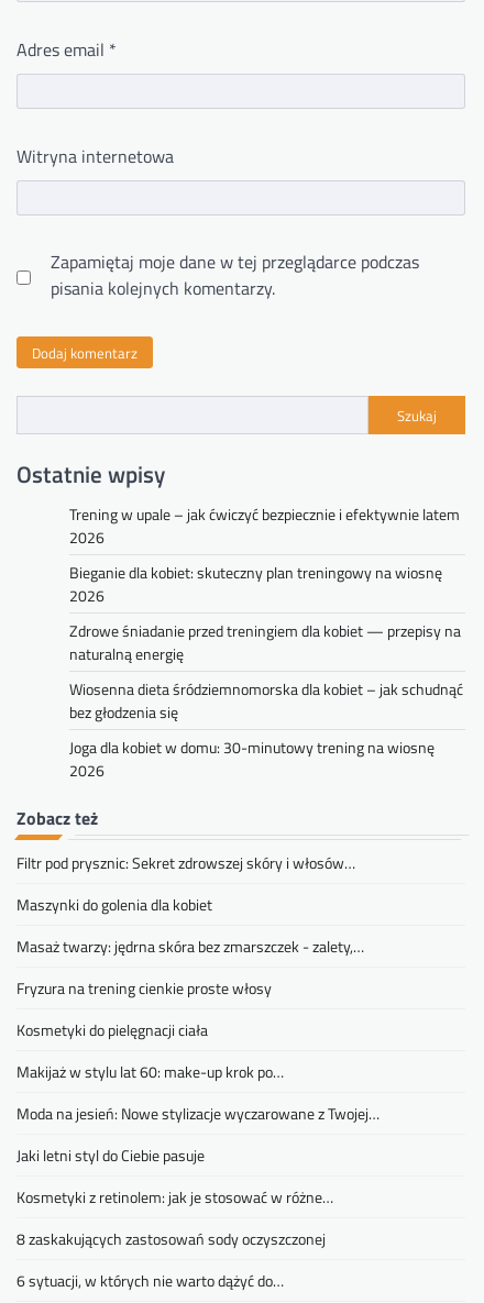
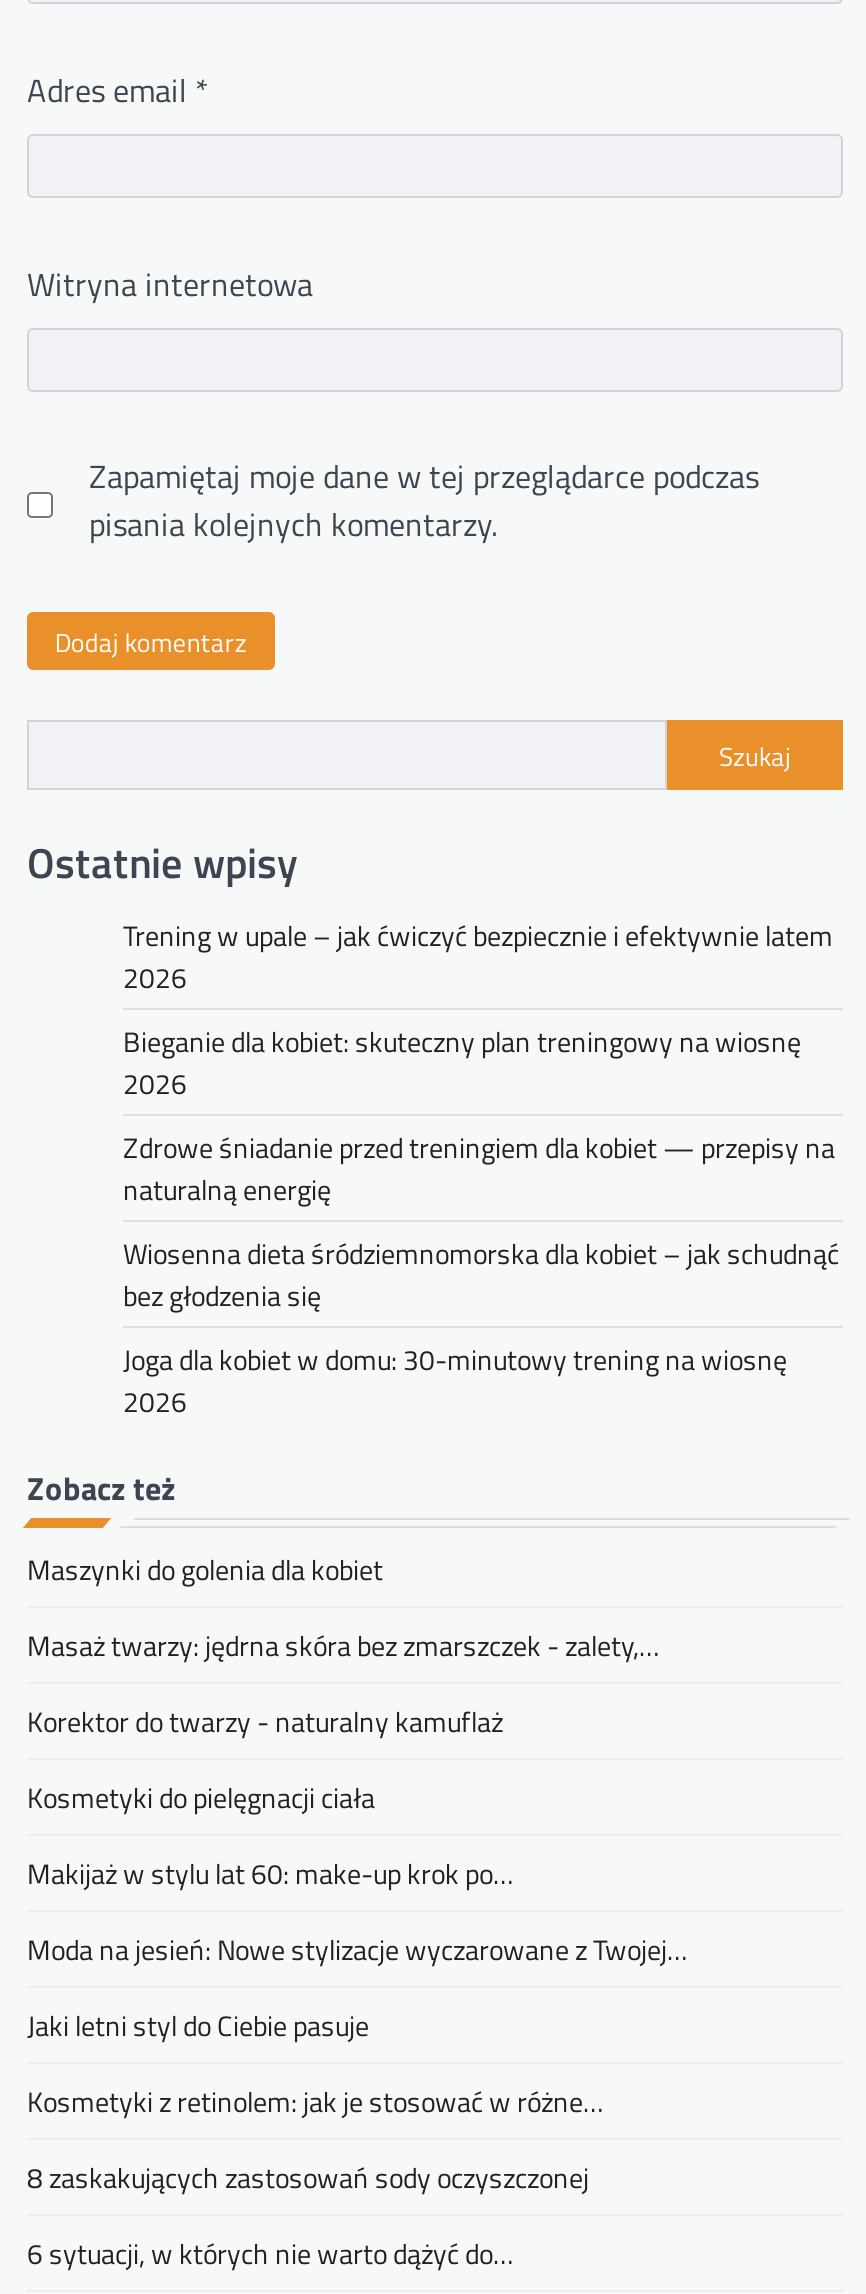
- Filtr pod prysznic: Sekret zdrowszej skóry i włosów…

- Fryzura na trening cienkie proste włosy
+ Korektor do twarzy - naturalny kamuflaż
